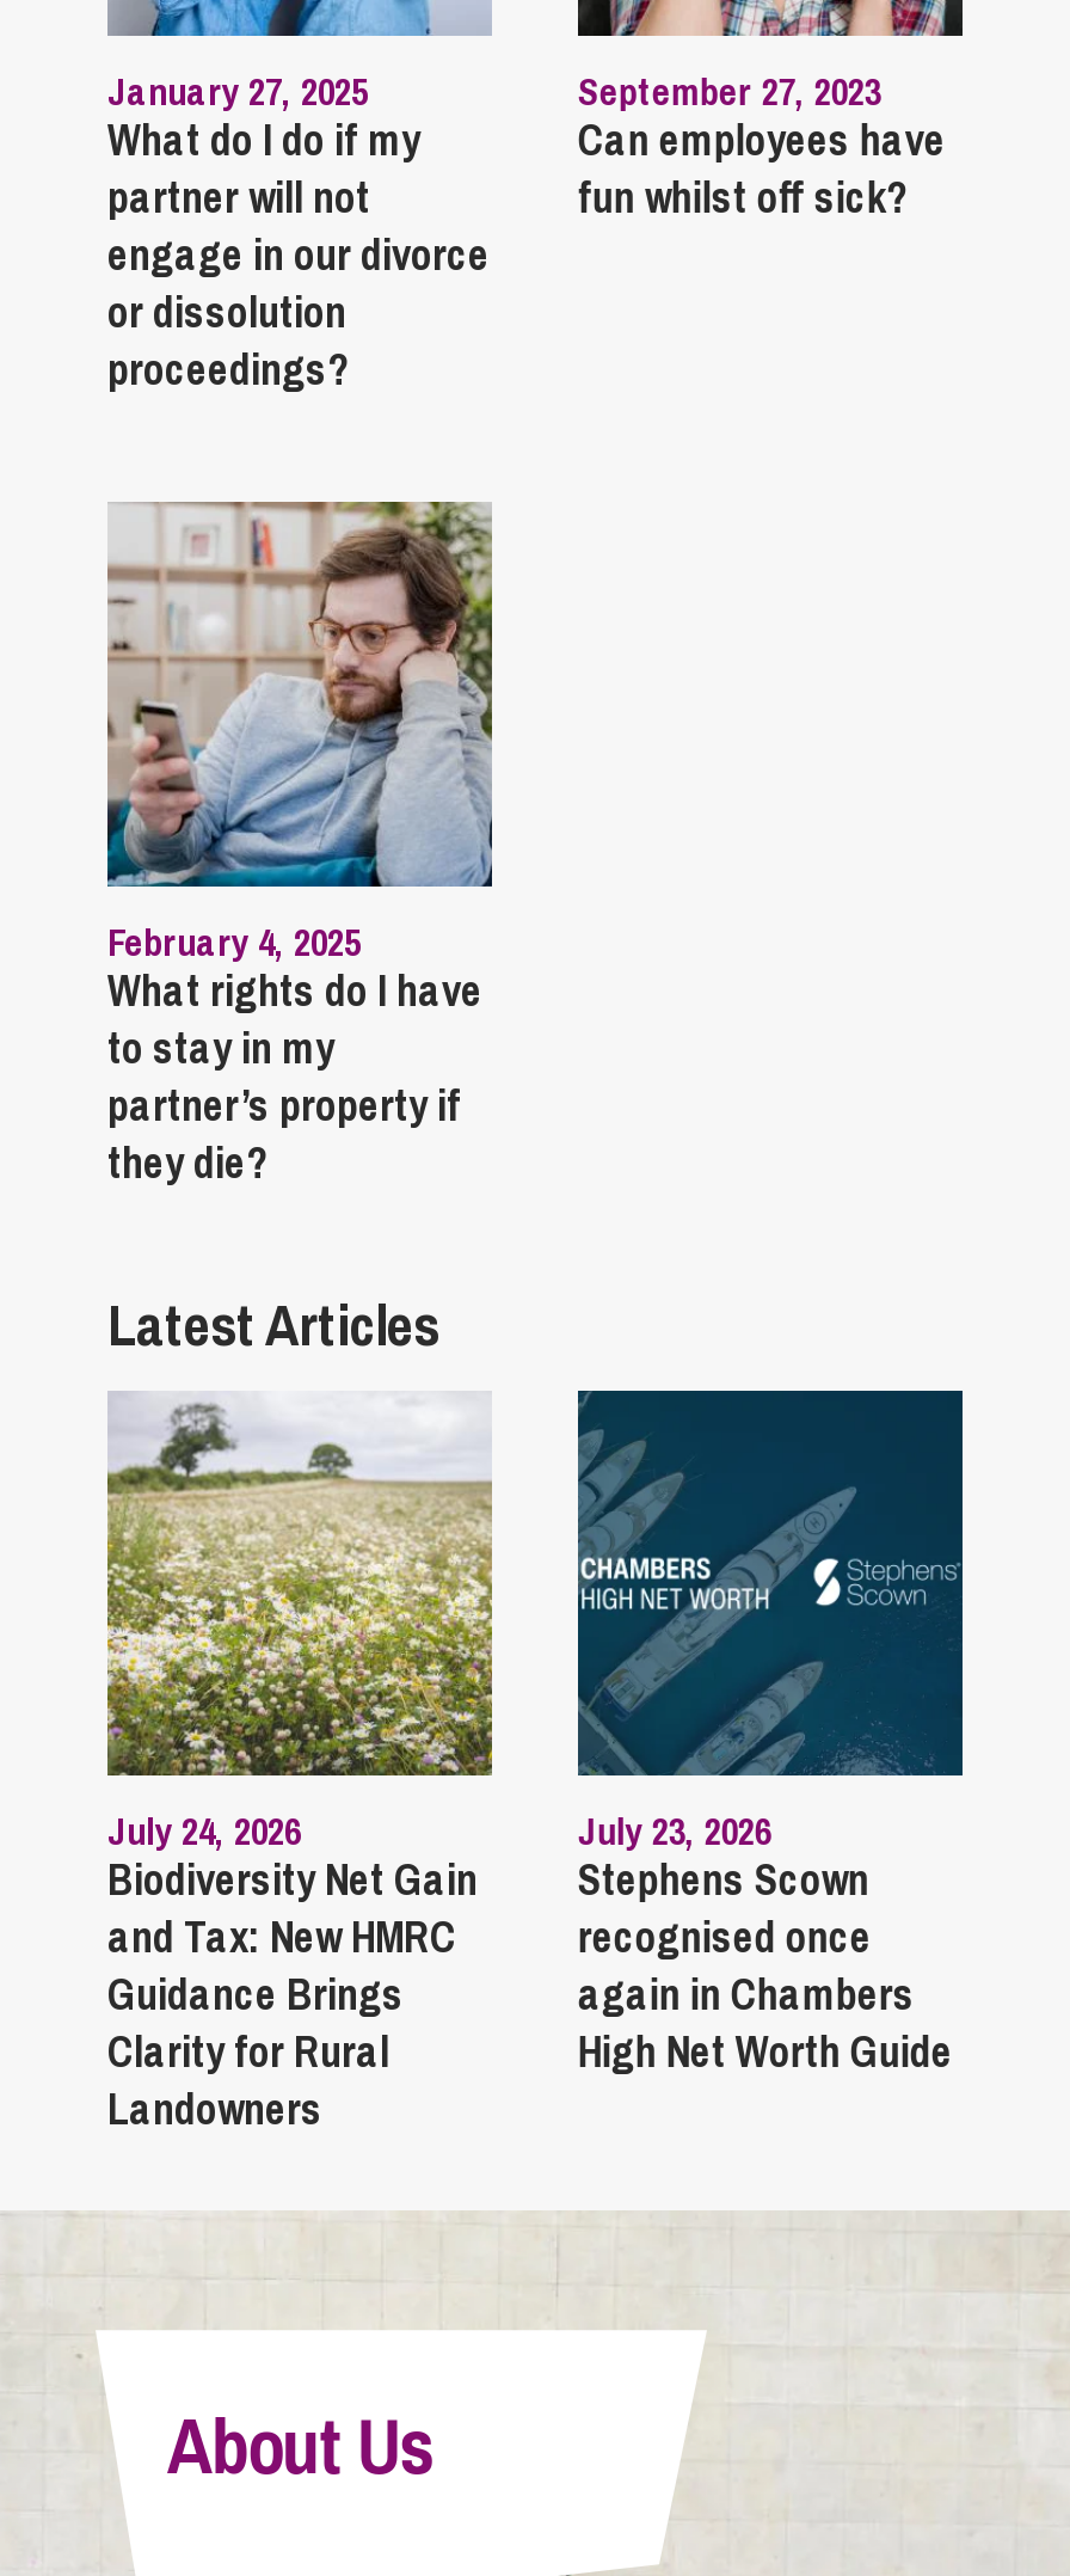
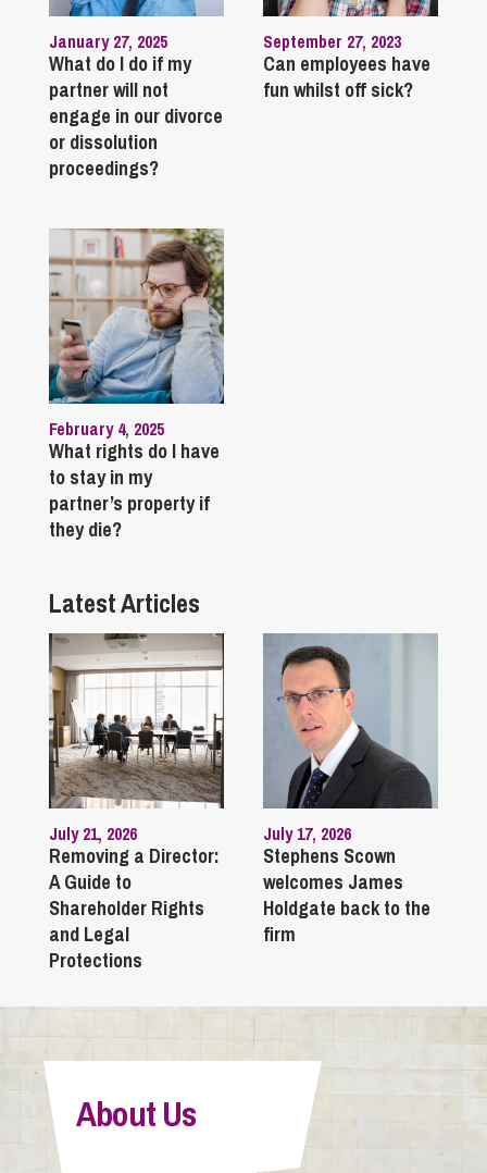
- [image]
- July 24, 2026
- Biodiversity Net Gain
- and Tax: New HMRC
- Guidance Brings
- Clarity for Rural
- Landowners
+ [image]
+ July 21, 2026
+ Removing a Director:
+ A Guide to
+ Shareholder Rights
+ and Legal
+ Protections

- [image]
- July 23, 2026
+ [image]
+ July 17, 2026

- recognised once
- again in Chambers
- High Net Worth Guide
+ welcomes James
+ Holdgate back to the
+ firm
